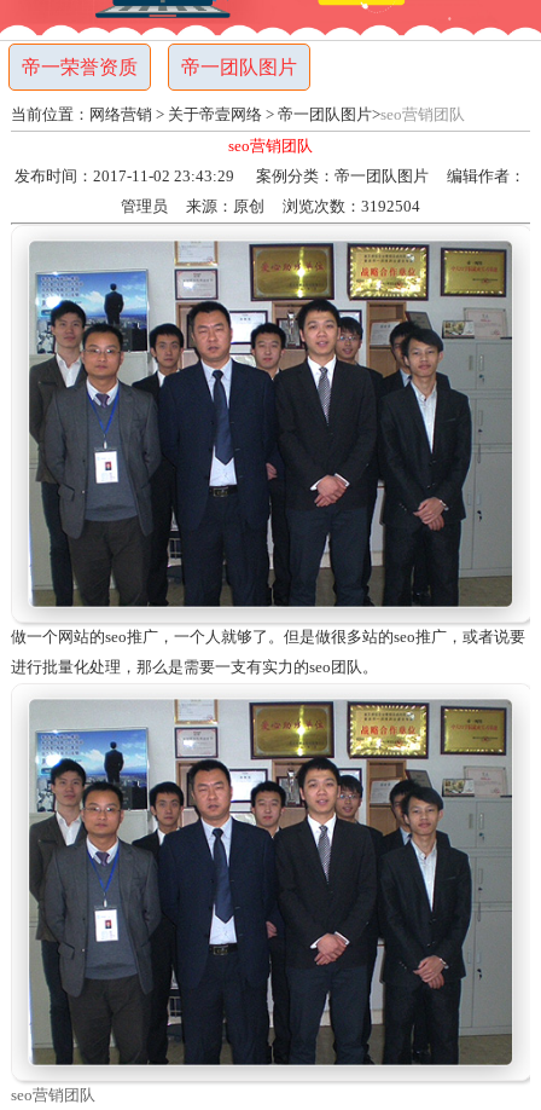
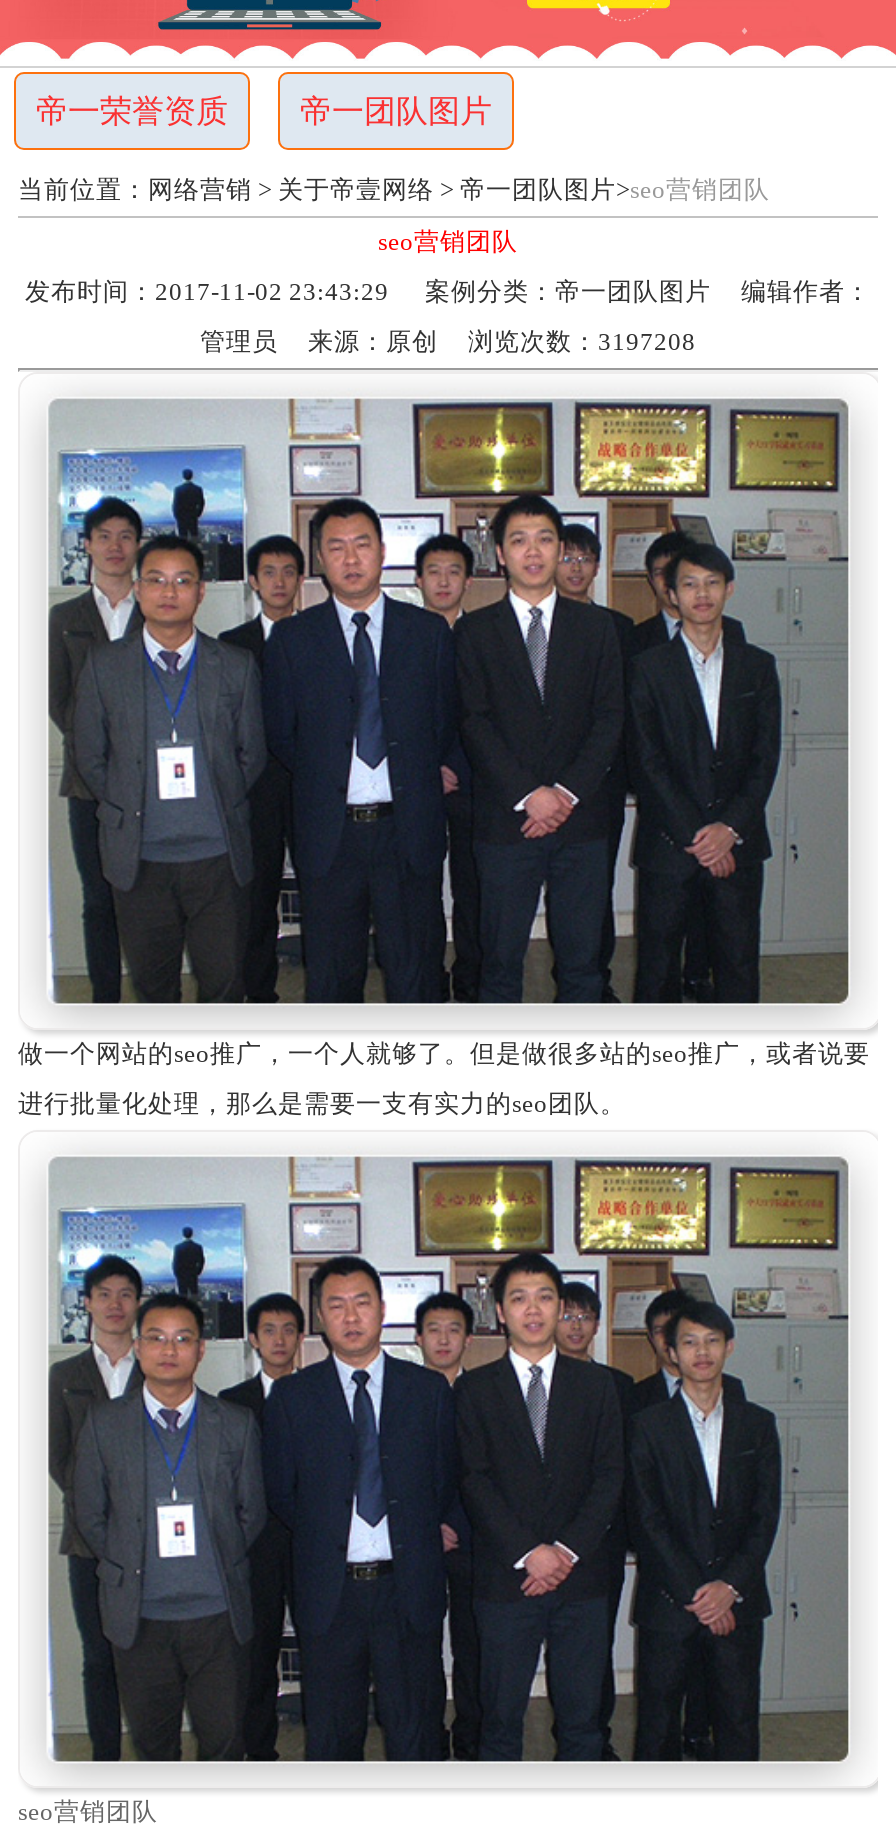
- 管理员 来源：原创 浏览次数：3192504
+ 管理员 来源：原创 浏览次数：3197208
